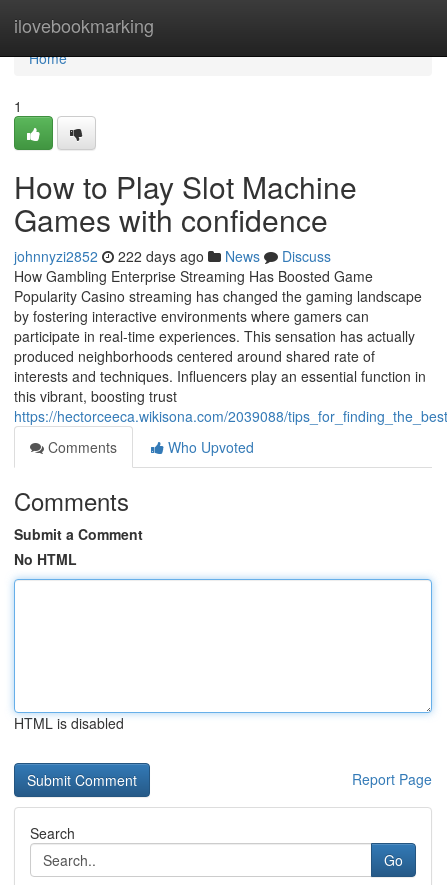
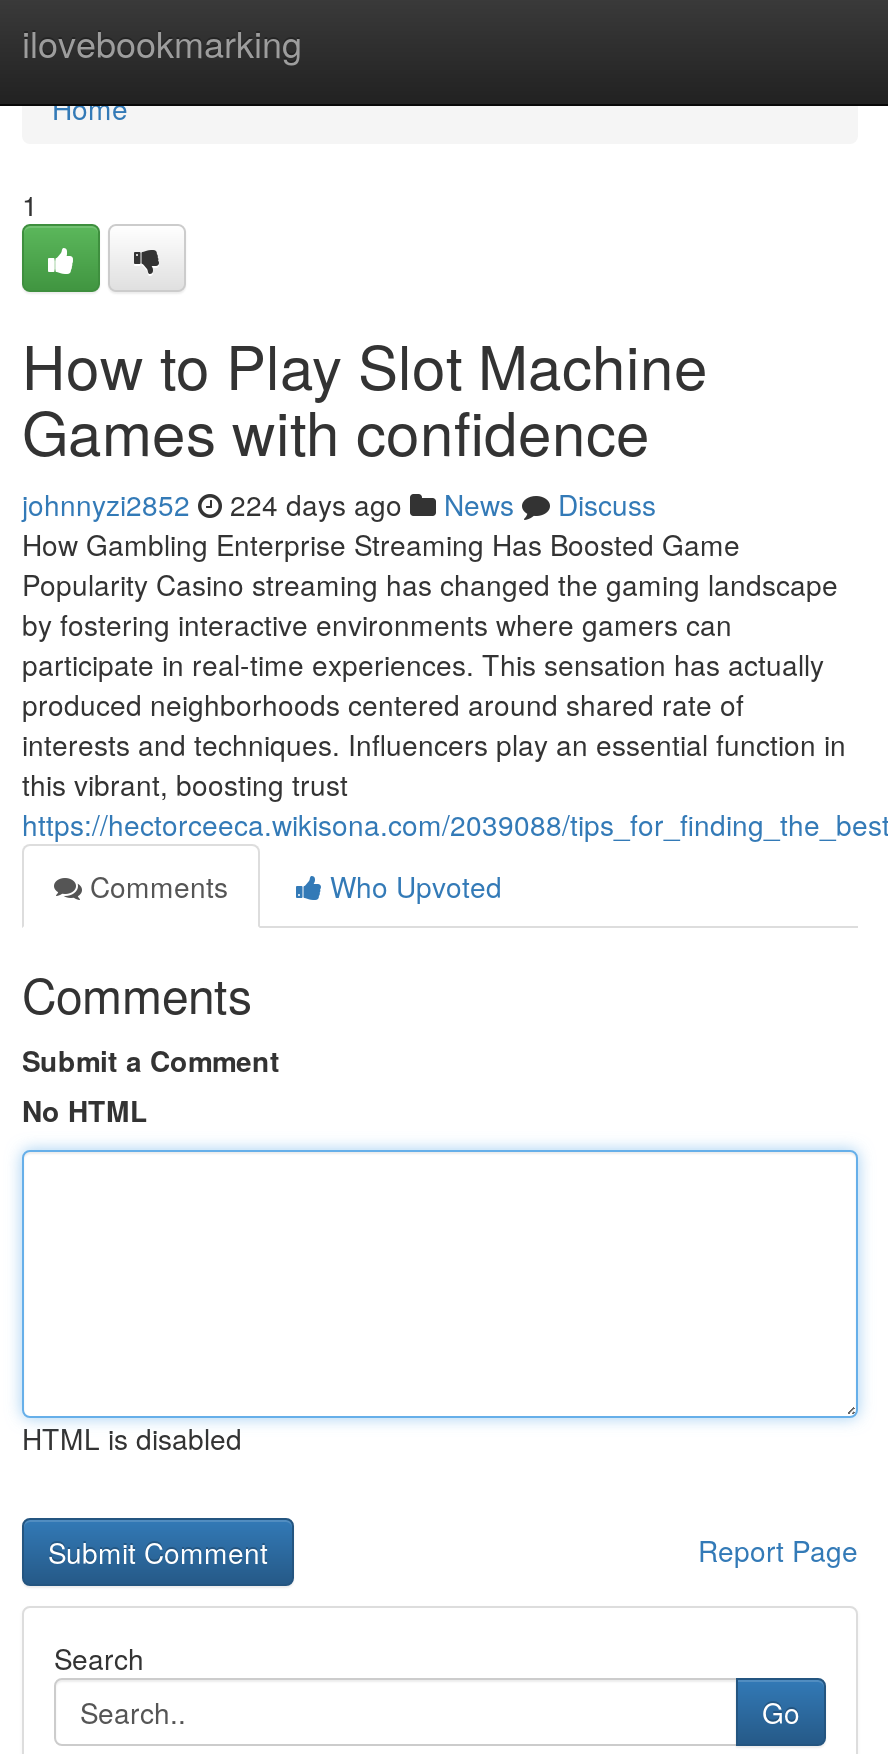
- johnnyzi2852 222 days ago News Discuss
+ johnnyzi2852 224 days ago News Discuss
